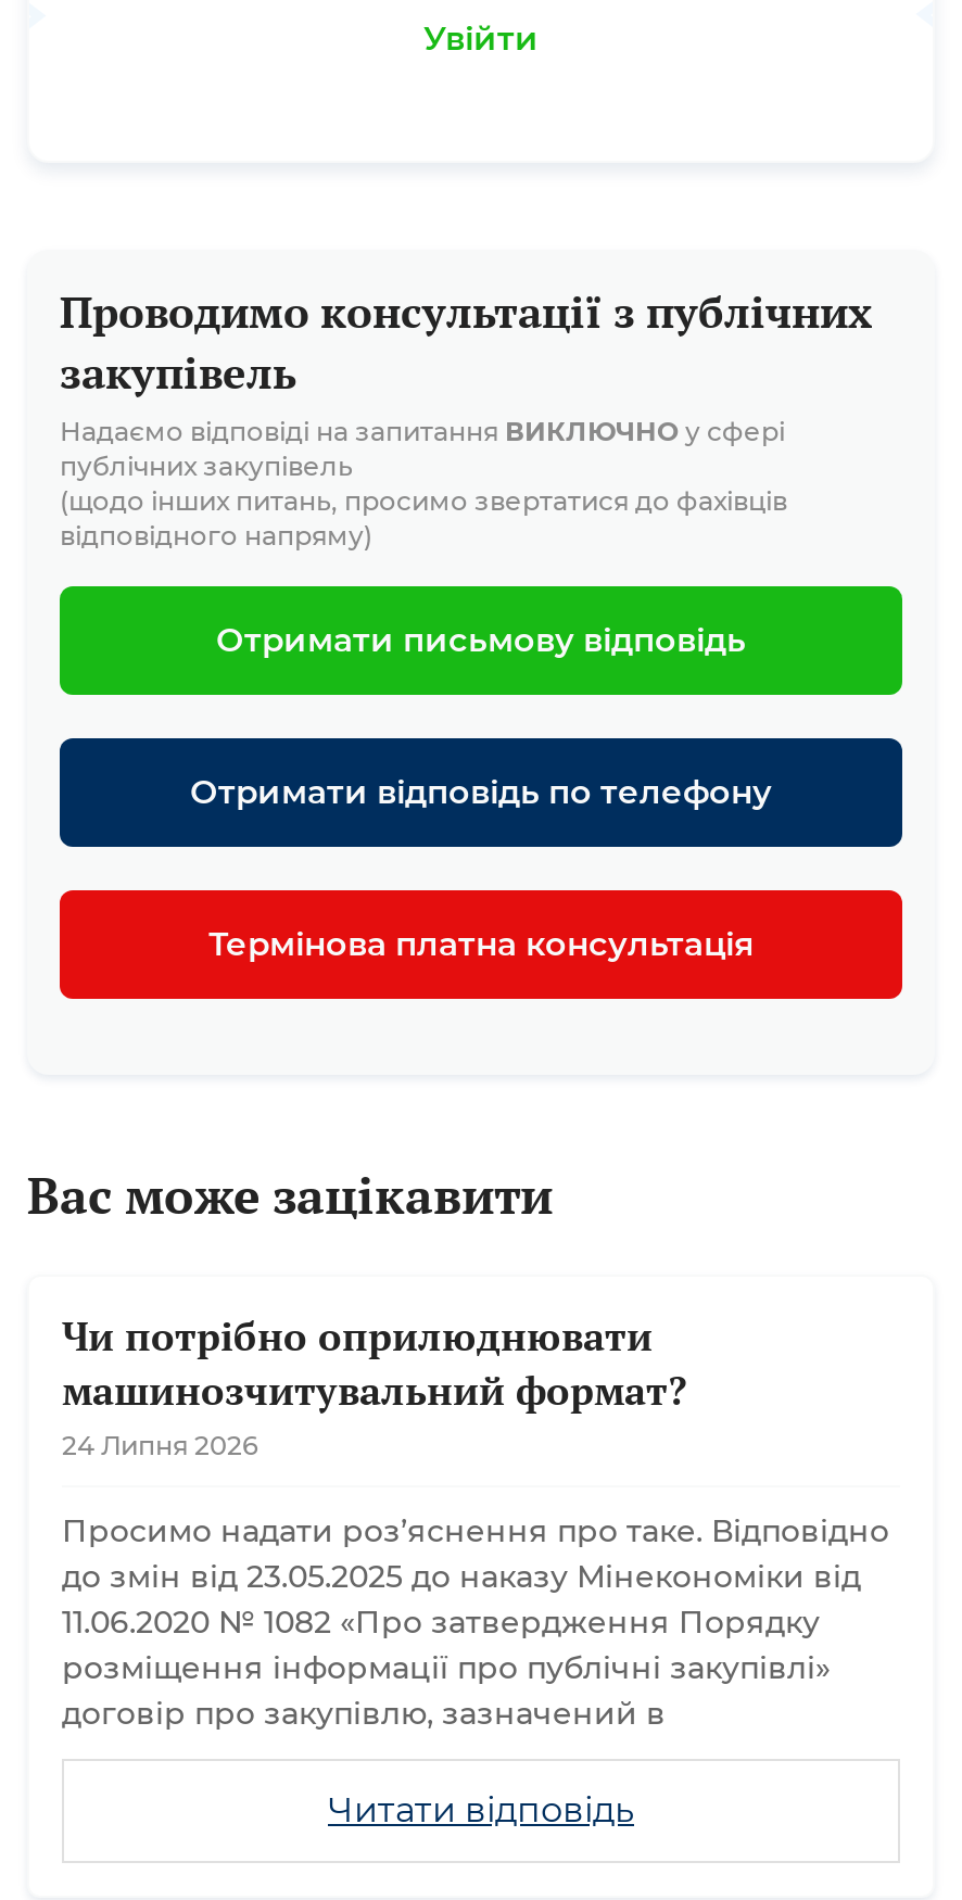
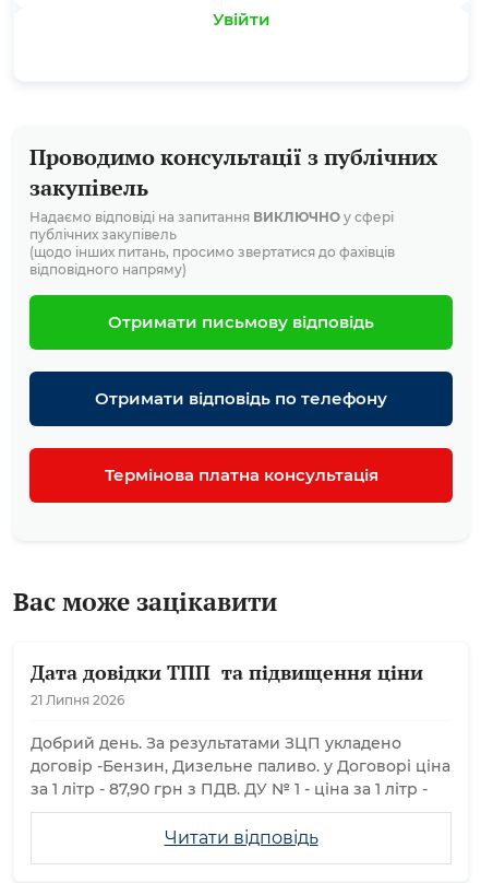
- Чи потрібно оприлюднювати
- машинозчитувальний формат?
- 24 Липня 2026
+ Дата довідки ТПП та підвищення ціни
+ 21 Липня 2026

- Просимо надати роз’яснення про таке. Відповідно
- до змін від 23.05.2025 до наказу Мінекономіки від
- 11.06.2020 № 1082 «Про затвердження Порядку
- розміщення інформації про публічні закупівлі»
- договір про закупівлю, зазначений в
+ Добрий день. За результатами ЗЦП укладено
+ договір -Бензин, Дизельне паливо. у Договорі ціна
+ за 1 літр - 87,90 грн з ПДВ. ДУ № 1 - ціна за 1 літр -
